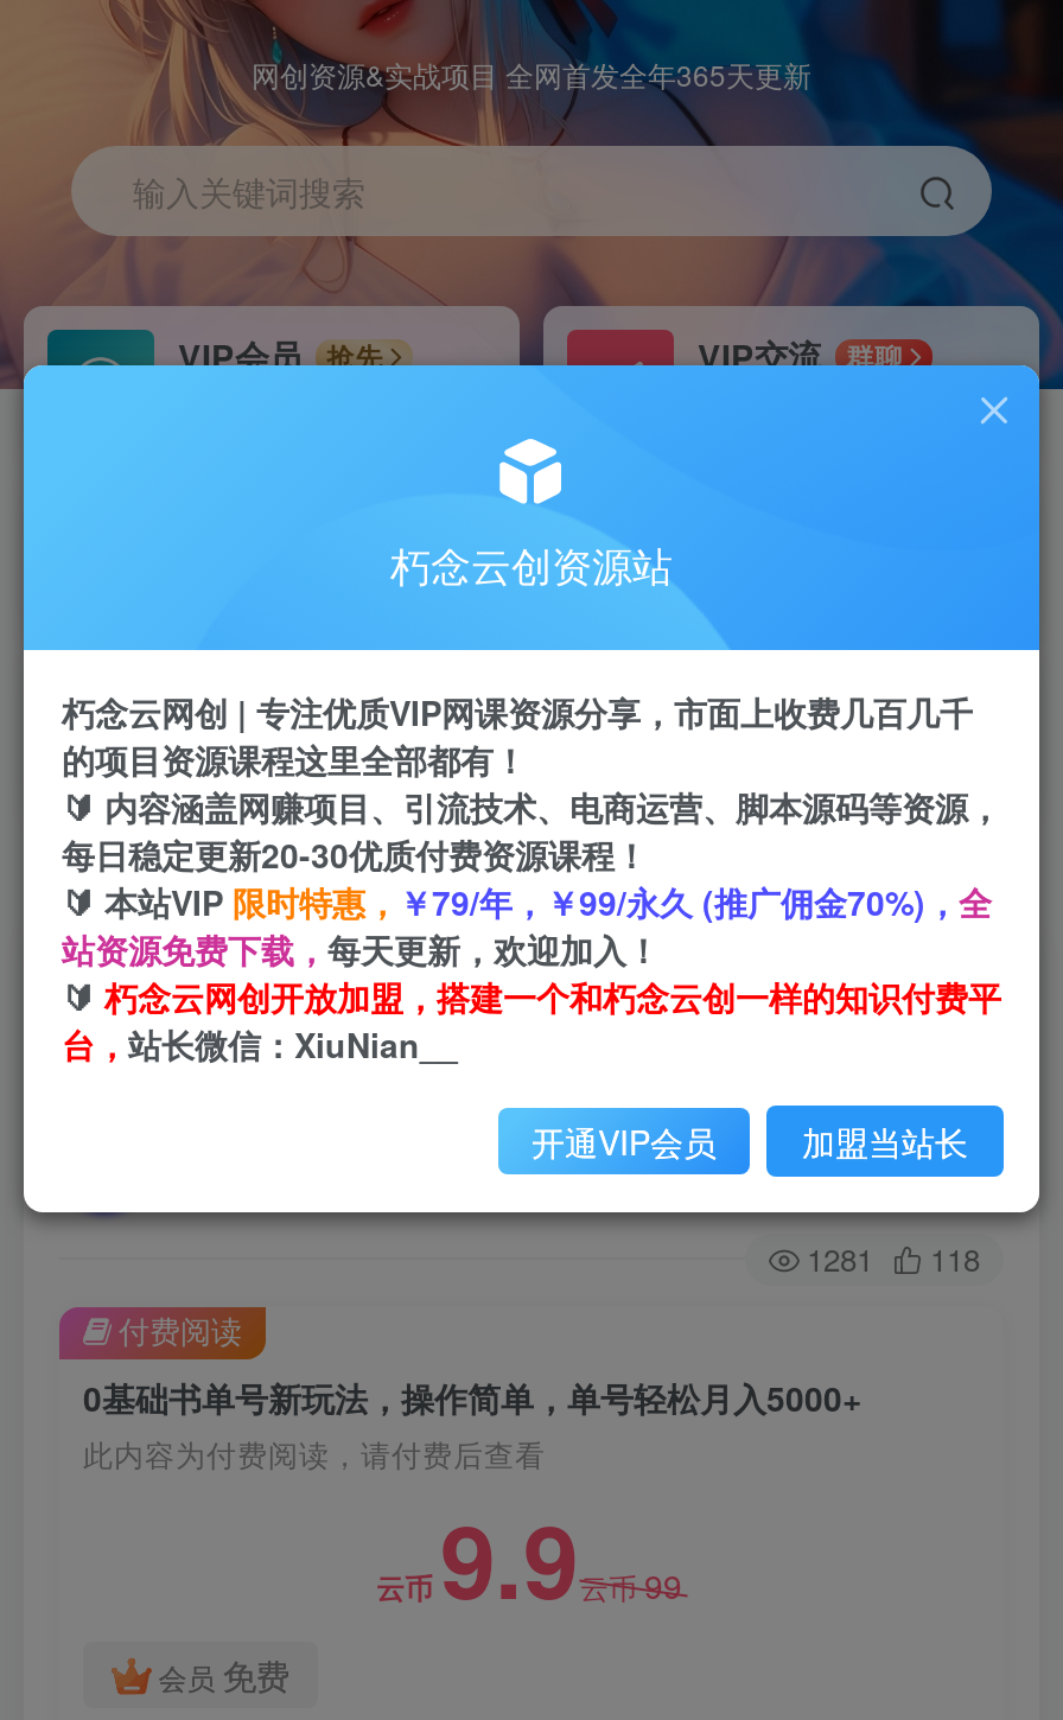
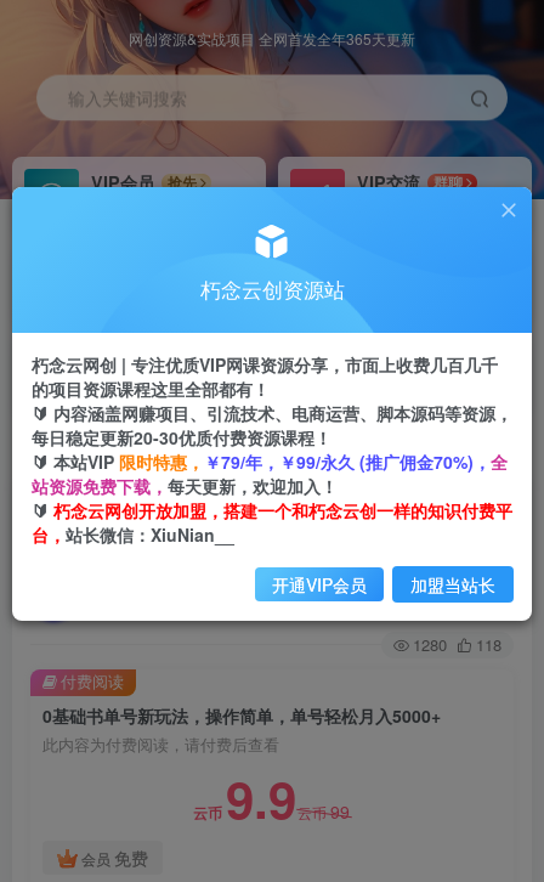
- 1281 118
+ 1280 118
